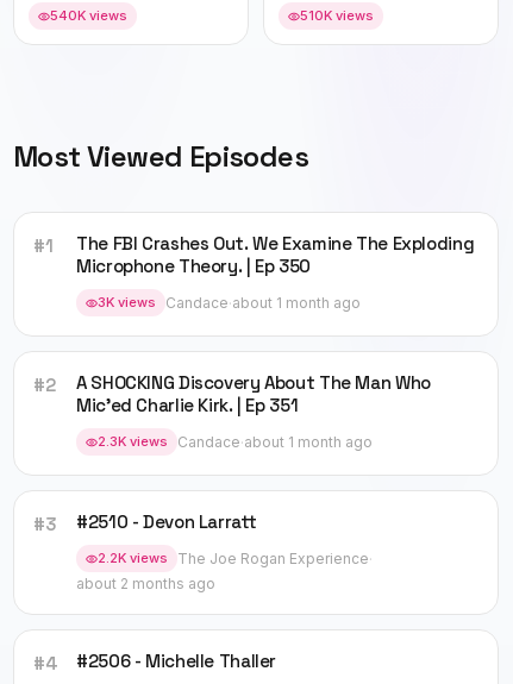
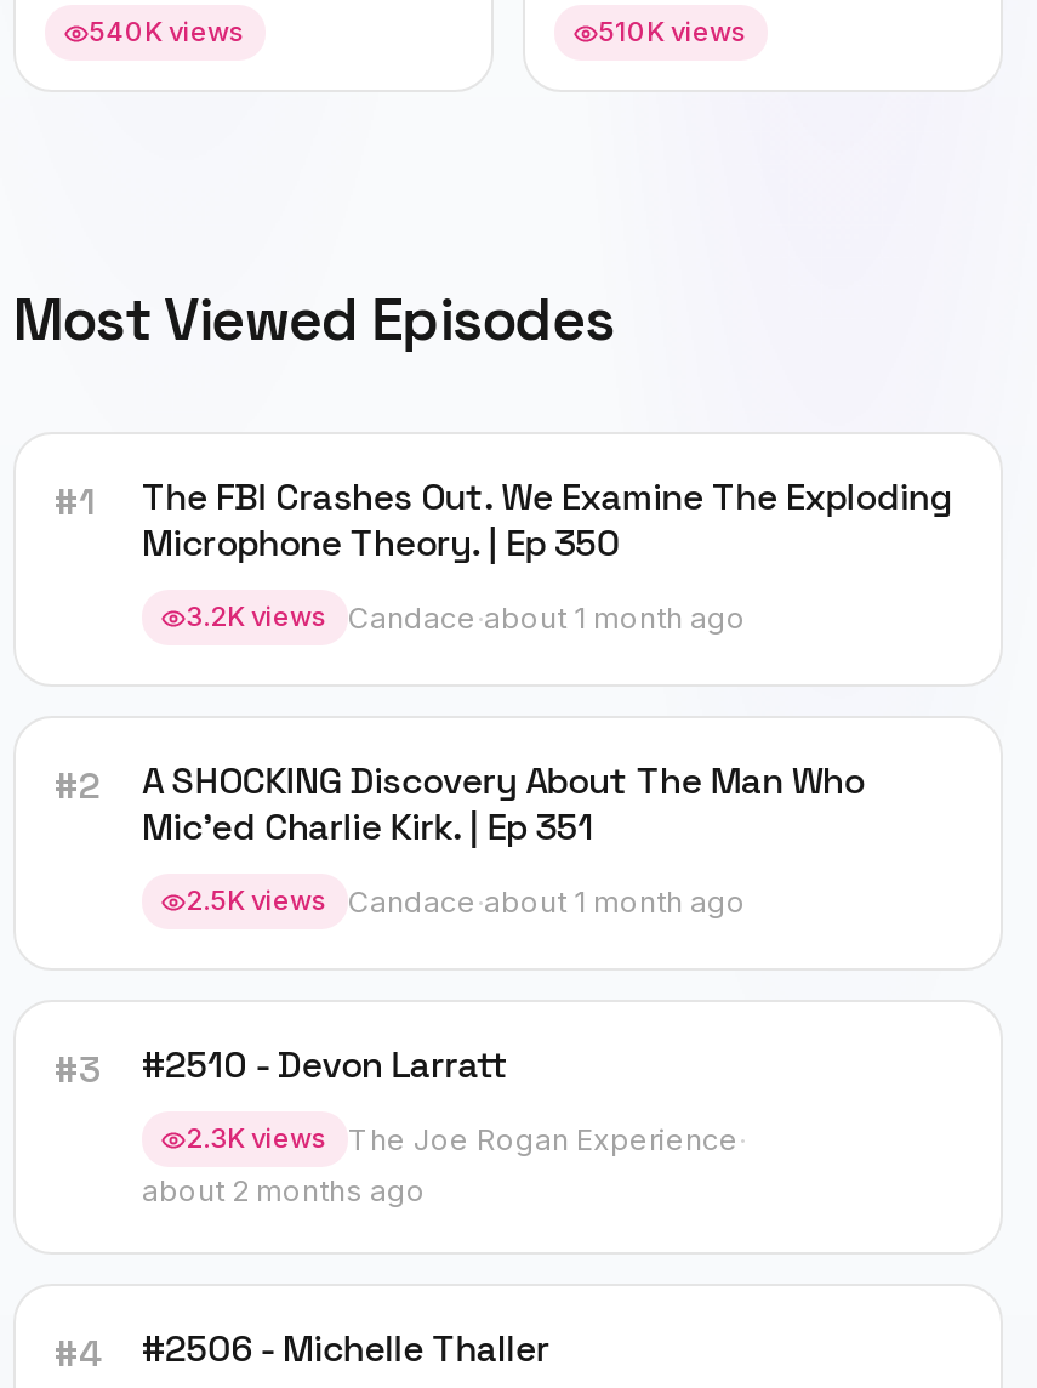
- 3K views Candace · about 1 month ago
+ 3.2K views Candace · about 1 month ago

- 2.3K views Candace · about 1 month ago
+ 2.5K views Candace · about 1 month ago

- 2.2K views The Joe Rogan Experience ·
+ 2.3K views The Joe Rogan Experience ·
